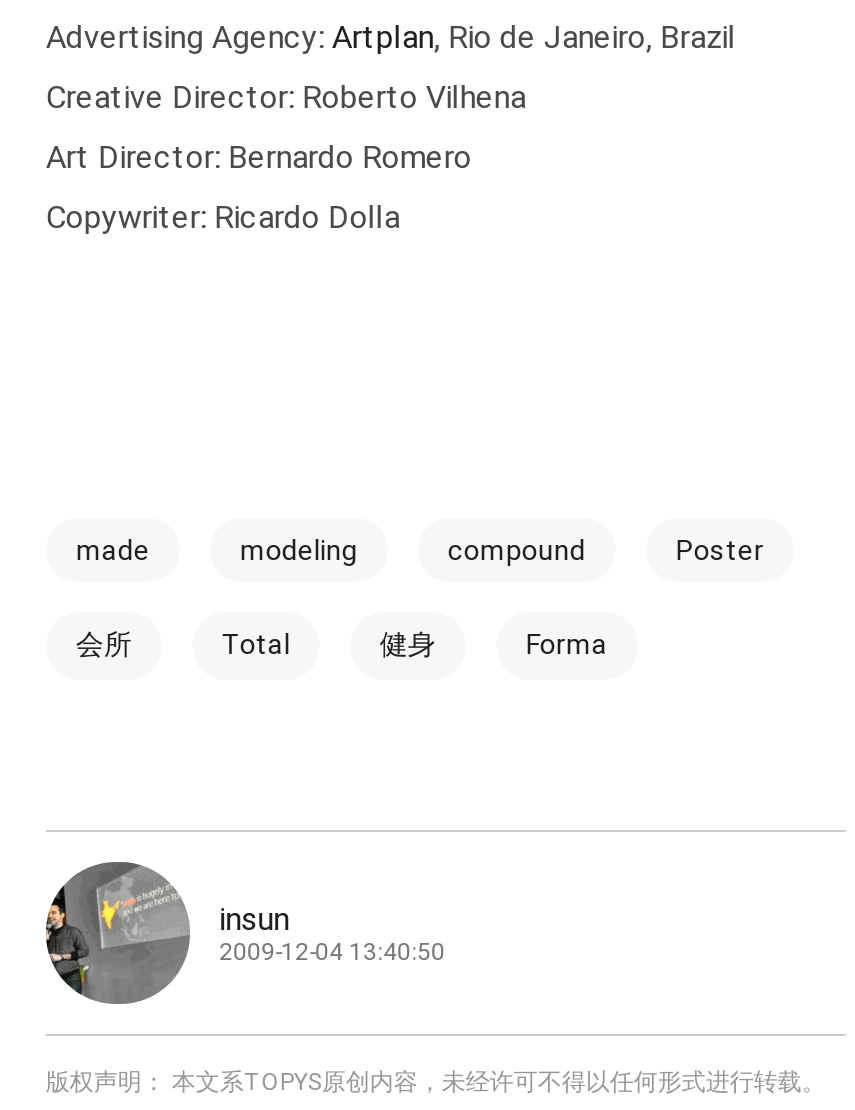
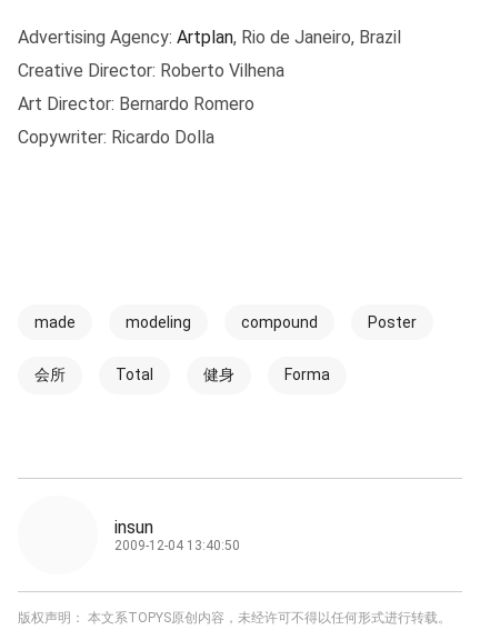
- [image]
